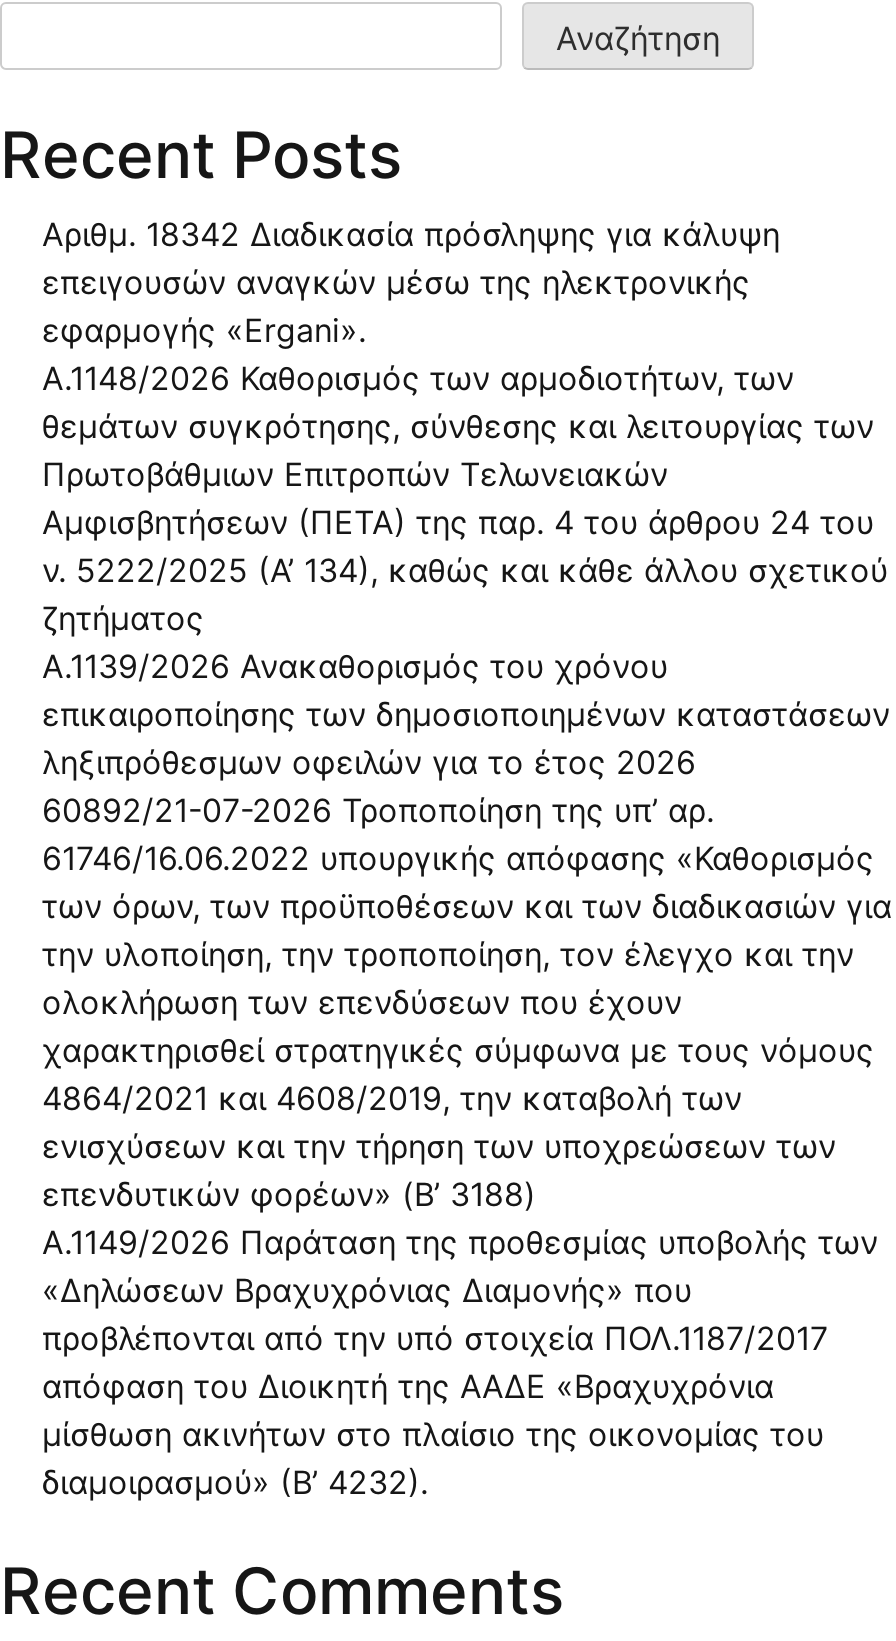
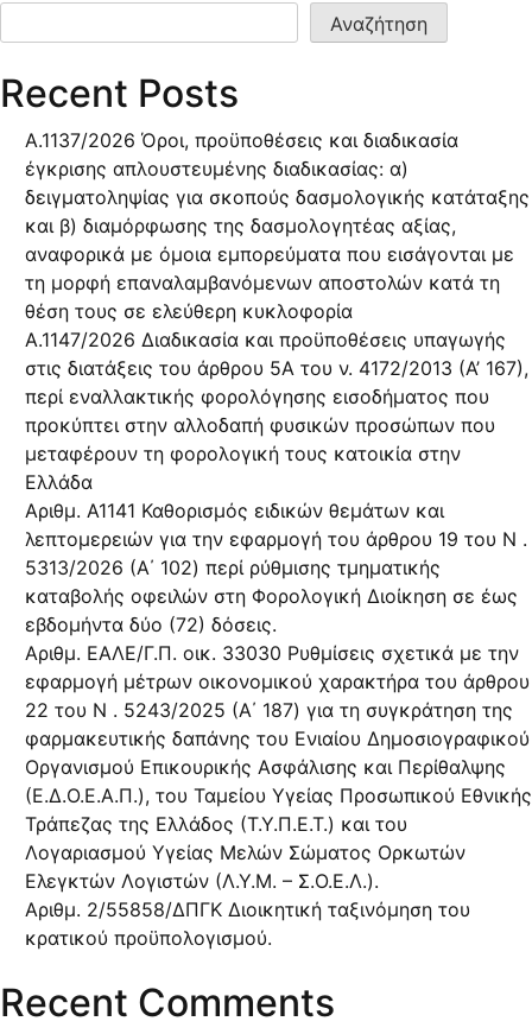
- Αριθμ. 18342 Διαδικασία πρόσληψης για κάλυψη
- επειγουσών αναγκών μέσω της ηλεκτρονικής
- εφαρμογής «Ergani».
- Α.1148/2026 Καθορισμός των αρμοδιοτήτων, των
- θεμάτων συγκρότησης, σύνθεσης και λειτουργίας των
- Πρωτοβάθμιων Επιτροπών Τελωνειακών
- Αμφισβητήσεων (ΠΕΤΑ) της παρ. 4 του άρθρου 24 του
- ν. 5222/2025 (Α’ 134), καθώς και κάθε άλλου σχετικού
- ζητήματος
- Α.1139/2026 Ανακαθορισμός του χρόνου
- επικαιροποίησης των δημοσιοποιημένων καταστάσεων
- ληξιπρόθεσμων οφειλών για το έτος 2026
- 60892/21-07-2026 Τροποποίηση της υπ’ αρ.
- 61746/16.06.2022 υπουργικής απόφασης «Καθορισμός
- των όρων, των προϋποθέσεων και των διαδικασιών για
- την υλοποίηση, την τροποποίηση, τον έλεγχο και την
- ολοκλήρωση των επενδύσεων που έχουν
- χαρακτηρισθεί στρατηγικές σύμφωνα με τους νόμους
- 4864/2021 και 4608/2019, την καταβολή των
- ενισχύσεων και την τήρηση των υποχρεώσεων των
- επενδυτικών φορέων» (B’ 3188)
- Α.1149/2026 Παράταση της προθεσμίας υποβολής των
- «Δηλώσεων Βραχυχρόνιας Διαμονής» που
- προβλέπονται από την υπό στοιχεία ΠΟΛ.1187/2017
- απόφαση του Διοικητή της ΑΑΔΕ «Βραχυχρόνια
- μίσθωση ακινήτων στο πλαίσιο της οικονομίας του
- διαμοιρασμού» (Β’ 4232).
+ Α.1137/2026 Όροι, προϋποθέσεις και διαδικασία
+ έγκρισης απλουστευμένης διαδικασίας: α)
+ δειγματοληψίας για σκοπούς δασμολογικής κατάταξης
+ και β) διαμόρφωσης της δασμολογητέας αξίας,
+ αναφορικά με όμοια εμπορεύματα που εισάγονται με
+ τη μορφή επαναλαμβανόμενων αποστολών κατά τη
+ θέση τους σε ελεύθερη κυκλοφορία
+ Α.1147/2026 Διαδικασία και προϋποθέσεις υπαγωγής
+ στις διατάξεις του άρθρου 5Α του ν. 4172/2013 (Α’ 167),
+ περί εναλλακτικής φορολόγησης εισοδήματος που
+ προκύπτει στην αλλοδαπή φυσικών προσώπων που
+ μεταφέρουν τη φορολογική τους κατοικία στην
+ Ελλάδα
+ Αριθμ. Α1141 Καθορισμός ειδικών θεμάτων και
+ λεπτομερειών για την εφαρμογή του άρθρου 19 του N .
+ 5313/2026 (Α΄ 102) περί ρύθμισης τμηματικής
+ καταβολής οφειλών στη Φορολογική Διοίκηση σε έως
+ εβδομήντα δύο (72) δόσεις.
+ Αριθμ. ΕΑΛΕ/Γ.Π. οικ. 33030 Ρυθμίσεις σχετικά με την
+ εφαρμογή μέτρων οικονομικού χαρακτήρα του άρθρου
+ 22 του N . 5243/2025 (Α΄ 187) για τη συγκράτηση της
+ φαρμακευτικής δαπάνης του Ενιαίου Δημοσιογραφικού
+ Οργανισμού Επικουρικής Ασφάλισης και Περίθαλψης
+ (Ε.Δ.Ο.Ε.Α.Π.), του Ταμείου Υγείας Προσωπικού Εθνικής
+ Τράπεζας της Ελλάδος (Τ.Υ.Π.Ε.Τ.) και του
+ Λογαριασμού Υγείας Μελών Σώματος Ορκωτών
+ Ελεγκτών Λογιστών (Λ.Υ.Μ. – Σ.Ο.Ε.Λ.).
+ Αριθμ. 2/55858/ΔΠΓΚ Διοικητική ταξινόμηση του
+ κρατικού προϋπολογισμού.
